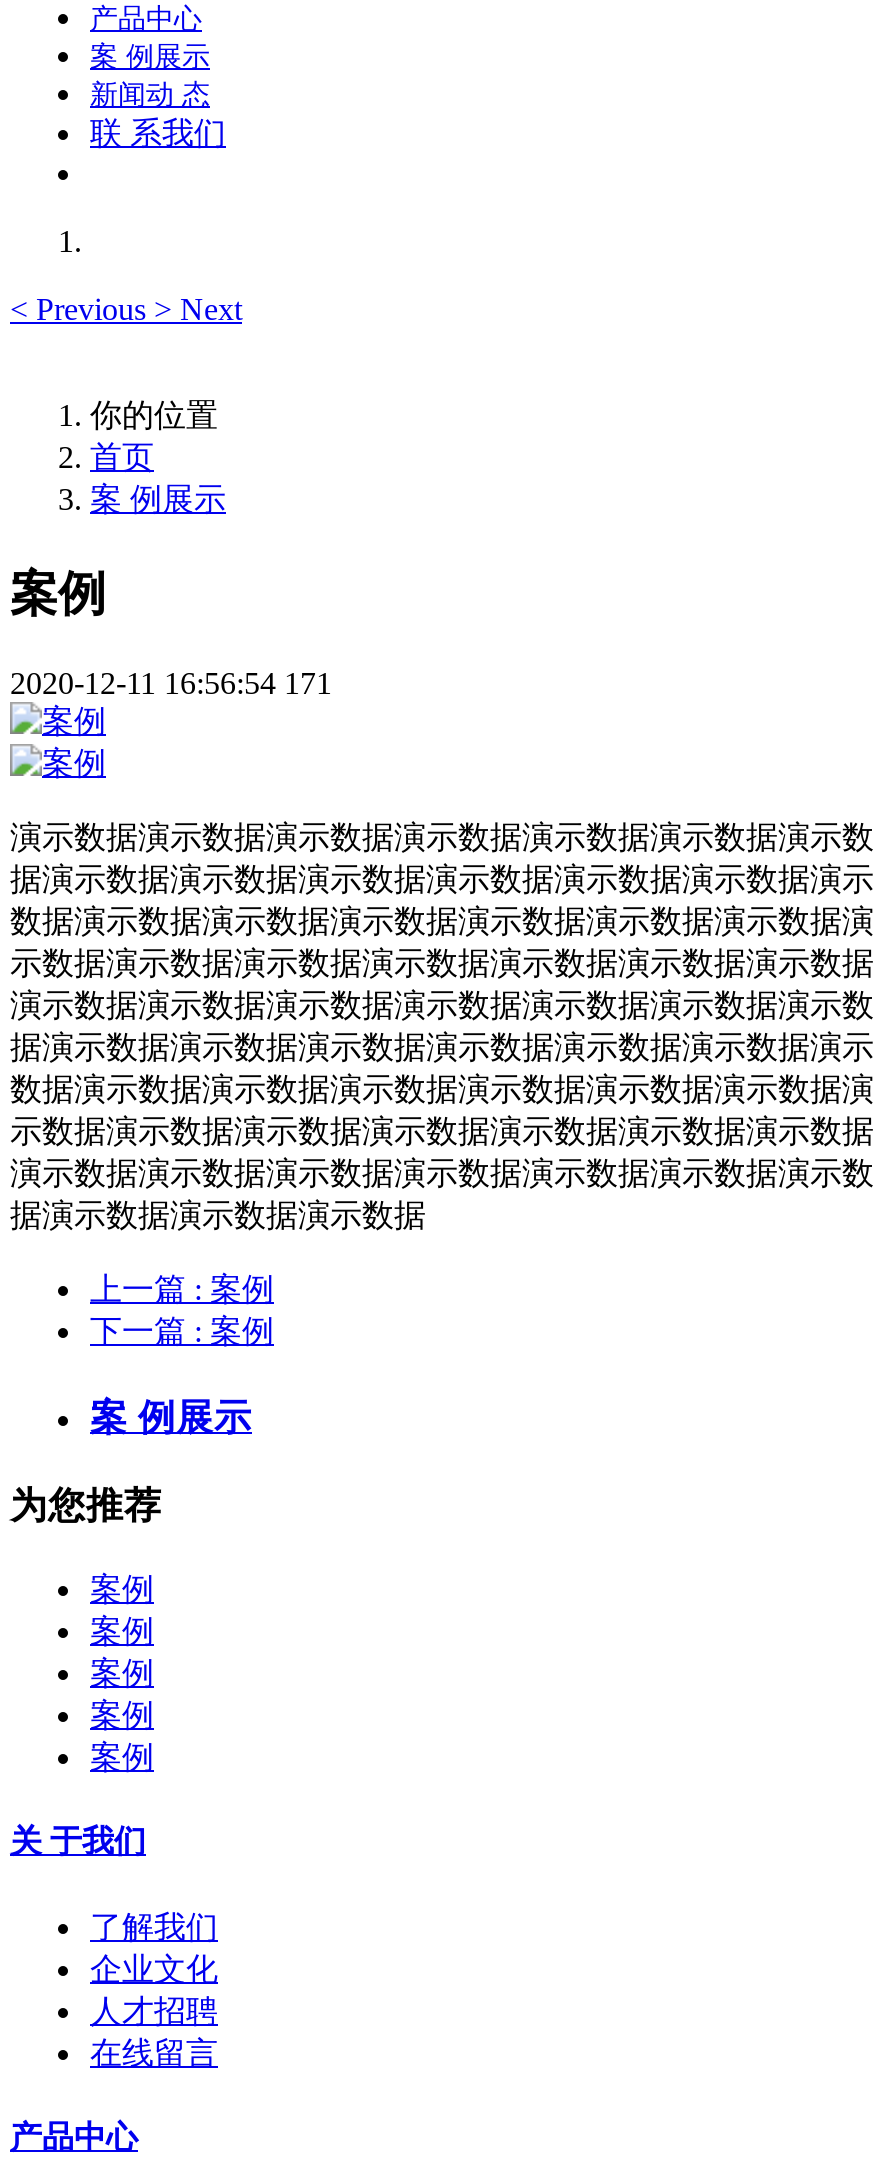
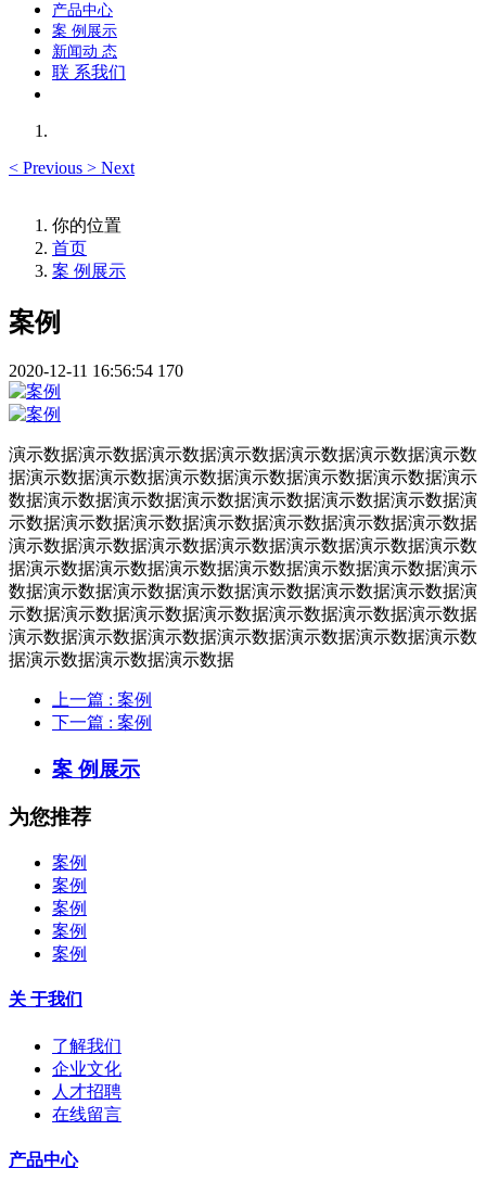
- 2020-12-11 16:56:54 171
+ 2020-12-11 16:56:54 170
